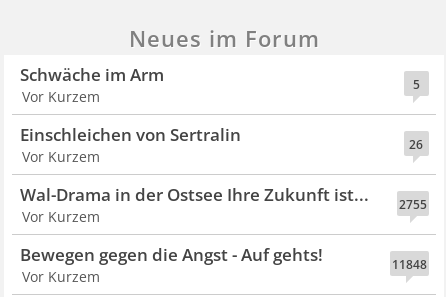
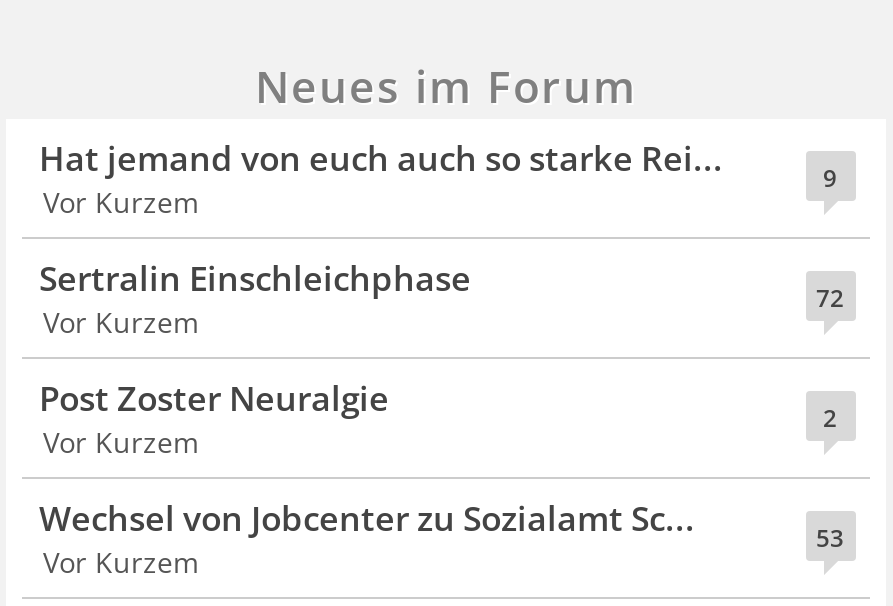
- 5
- Schwäche im Arm
+ 9
+ Hat jemand von euch auch so starke Rei...

- 26
- Einschleichen von Sertralin
+ 72
+ Sertralin Einschleichphase

- 2755
- Wal-Drama in der Ostsee Ihre Zukunft ist...
+ 2
+ Post Zoster Neuralgie

- 11848
- Bewegen gegen die Angst - Auf gehts!
+ 53
+ Wechsel von Jobcenter zu Sozialamt Sc...
